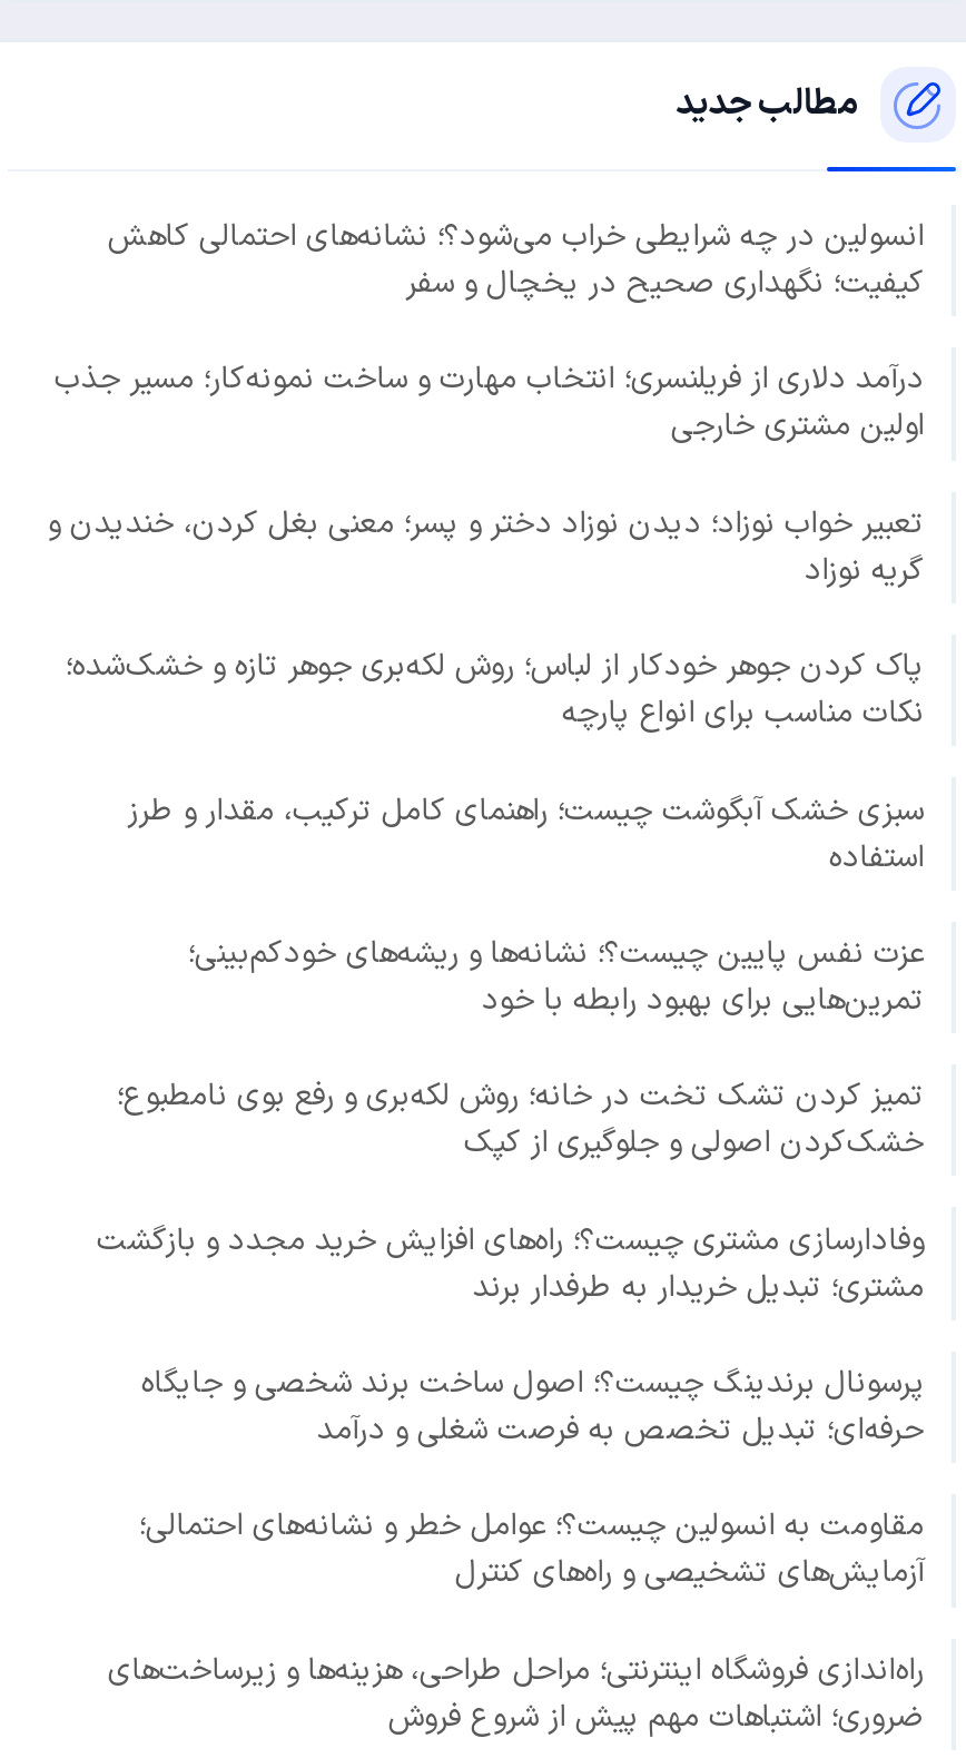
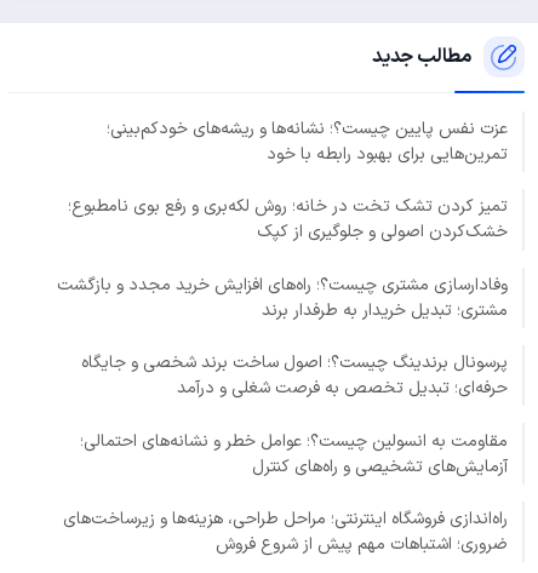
- انسولین در چه شرایطی خراب می‌شود؟؛ نشانه‌های احتمالی کاهش
- کیفیت؛ نگهداری صحیح در یخچال و سفر
- درآمد دلاری از فریلنسری؛ انتخاب مهارت و ساخت نمونه‌کار؛ مسیر جذب
- اولین مشتری خارجی
- تعبیر خواب نوزاد؛ دیدن نوزاد دختر و پسر؛ معنی بغل کردن، خندیدن و
- گریه نوزاد
- پاک کردن جوهر خودکار از لباس؛ روش لکه‌بری جوهر تازه و خشک‌شده؛
- نکات مناسب برای انواع پارچه
- سبزی خشک آبگوشت چیست؛ راهنمای کامل ترکیب، مقدار و طرز
- استفاده
